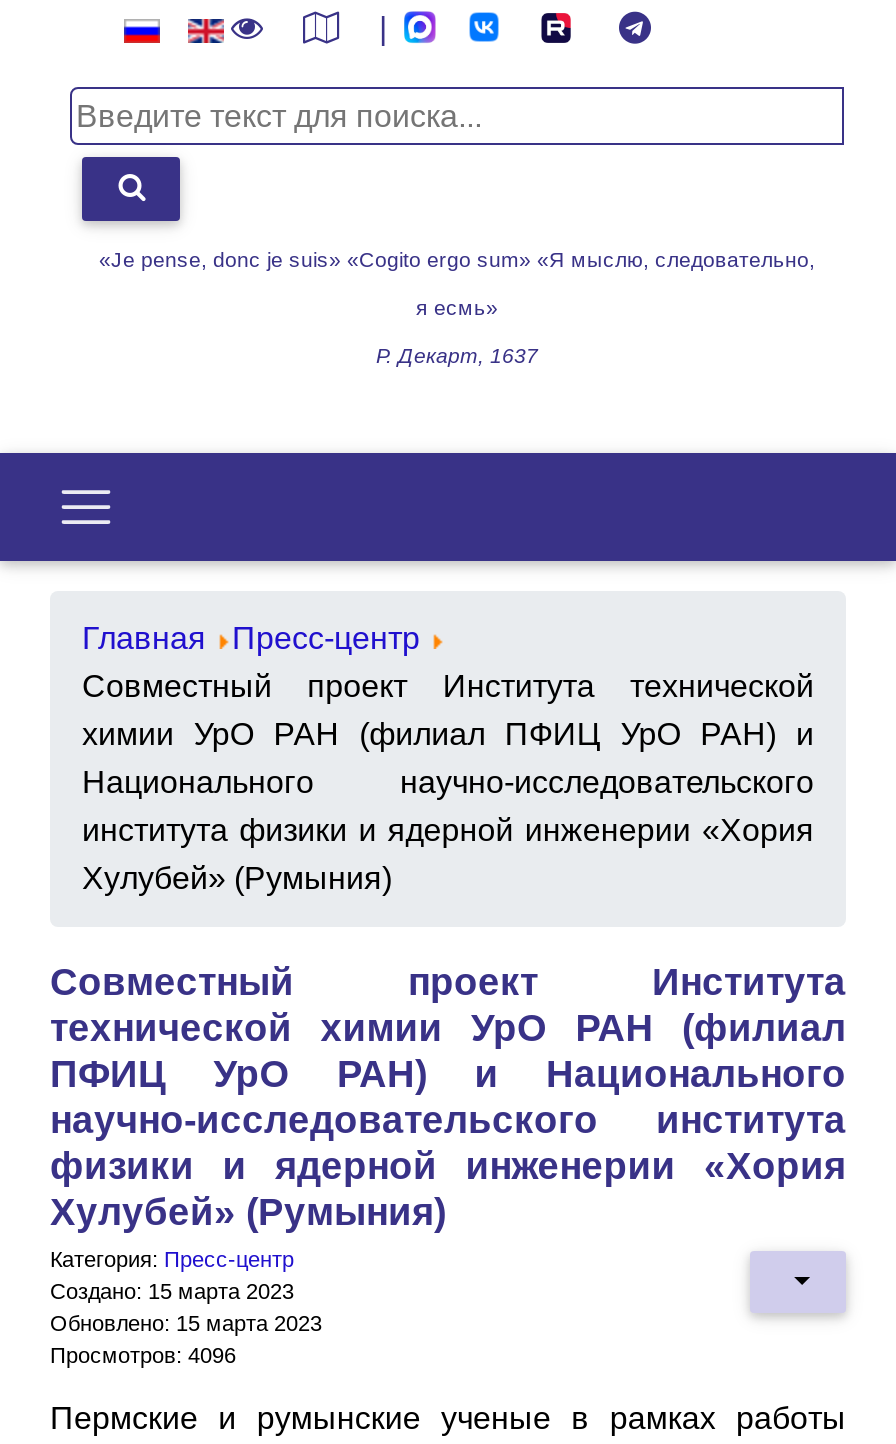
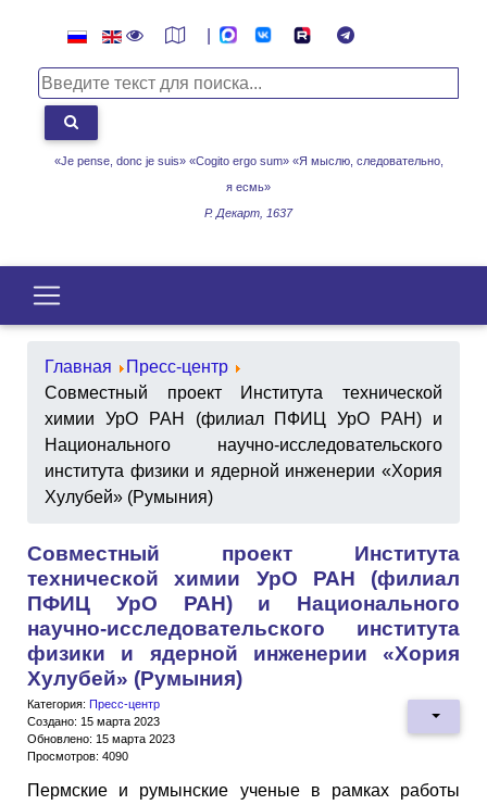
- Просмотров: 4096
+ Просмотров: 4090
